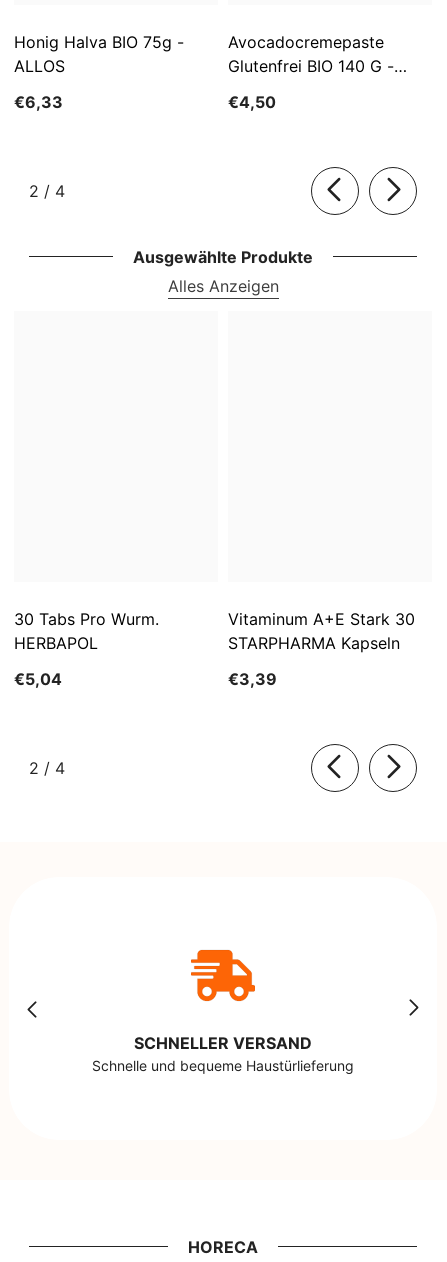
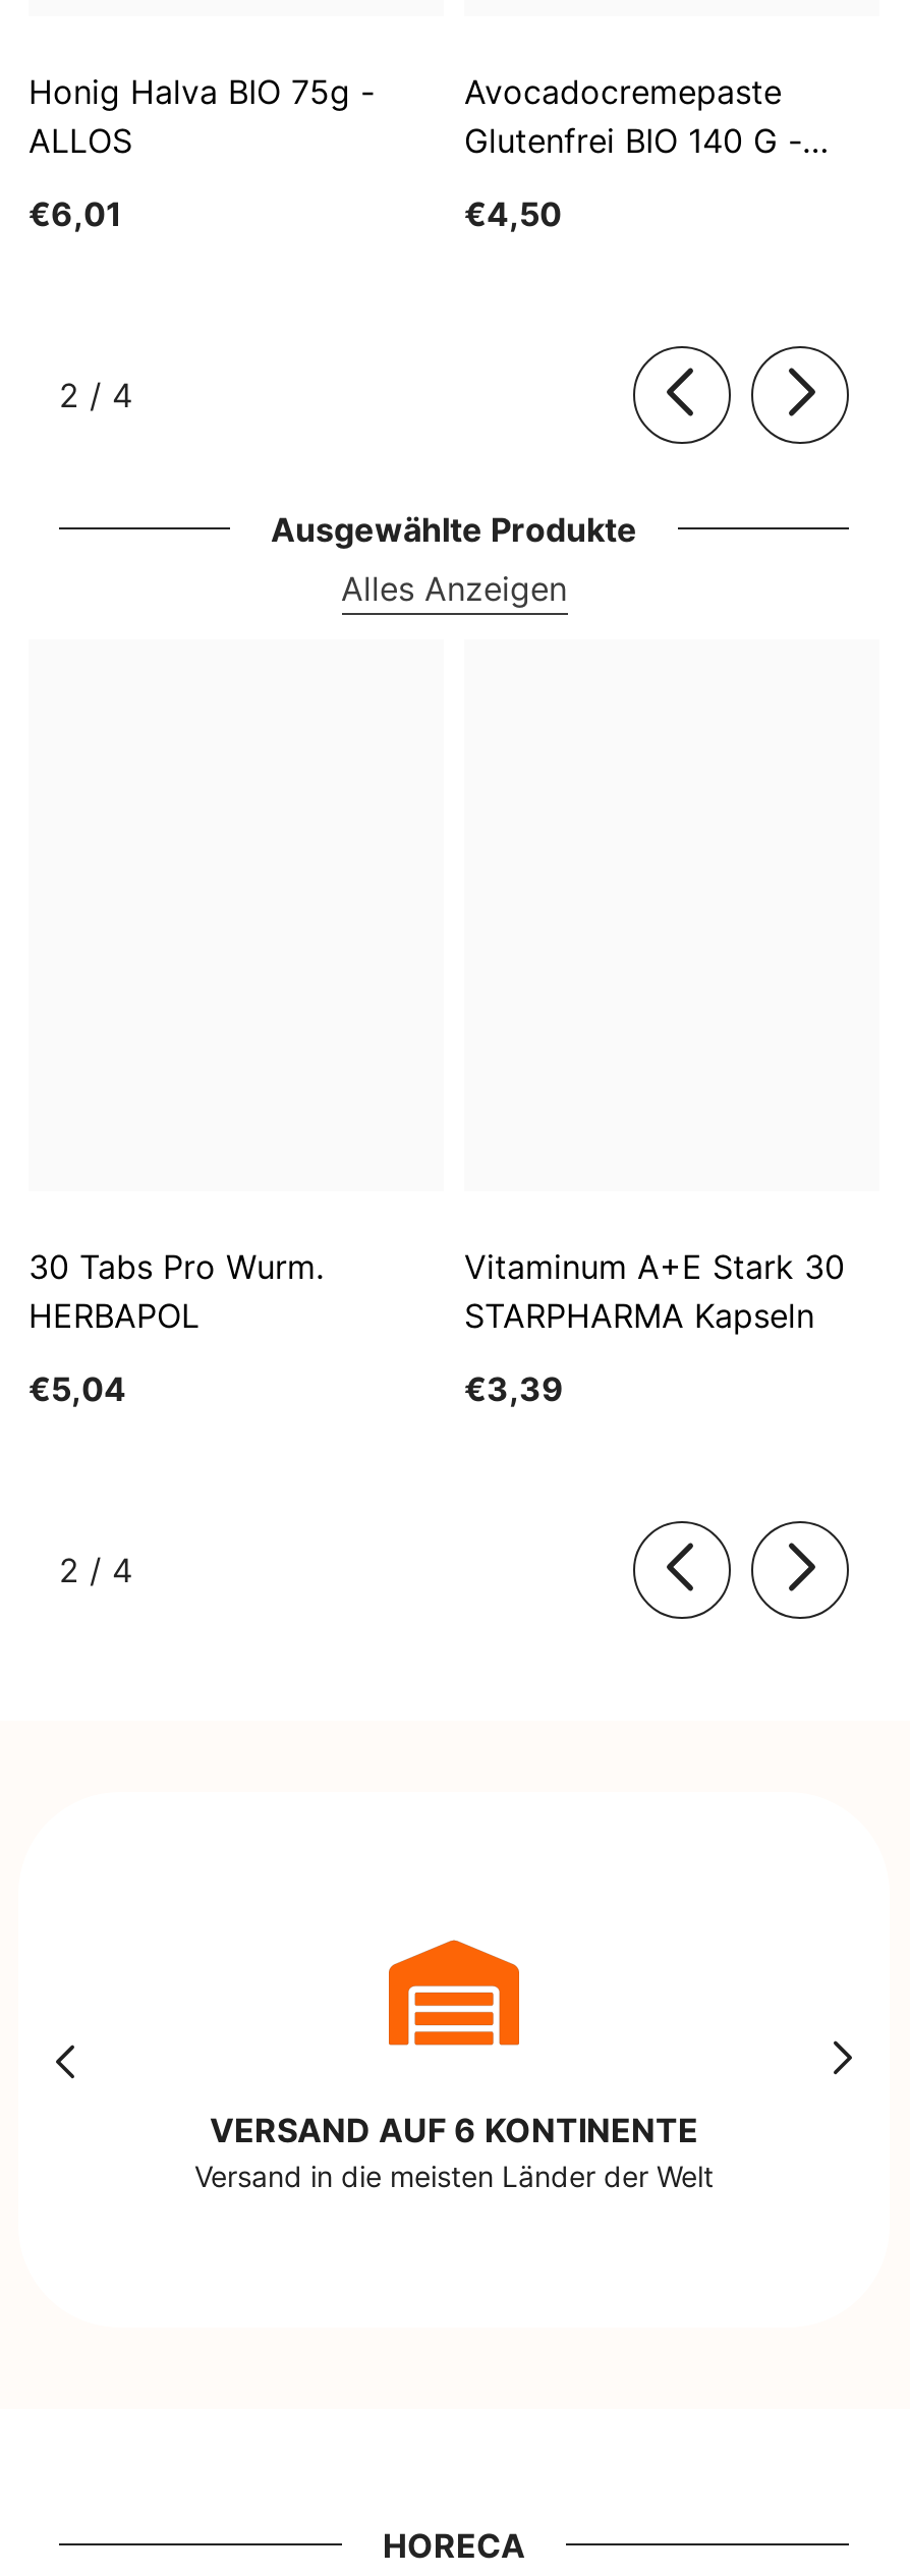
- €6,33
+ €6,01

- [image]
- SCHNELLER VERSAND
- Schnelle und bequeme Haustürlieferung
+ [image]
+ VERSAND AUF 6 KONTINENTE
+ Versand in die meisten Länder der Welt
